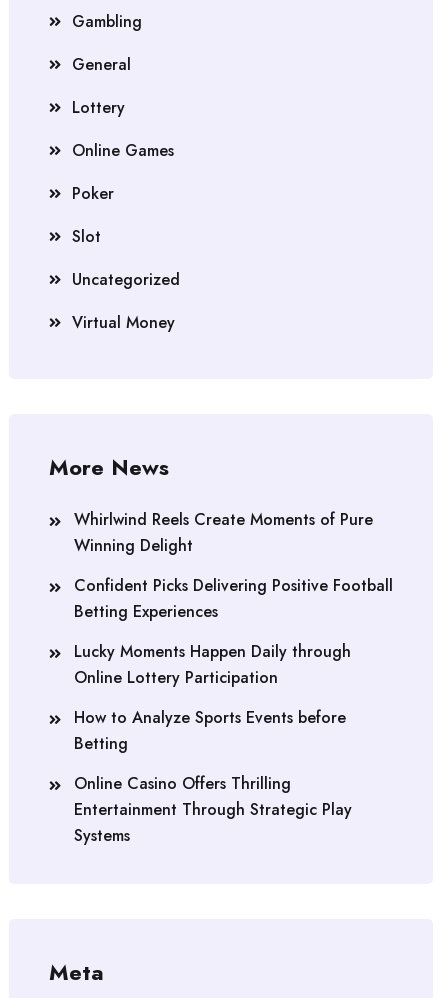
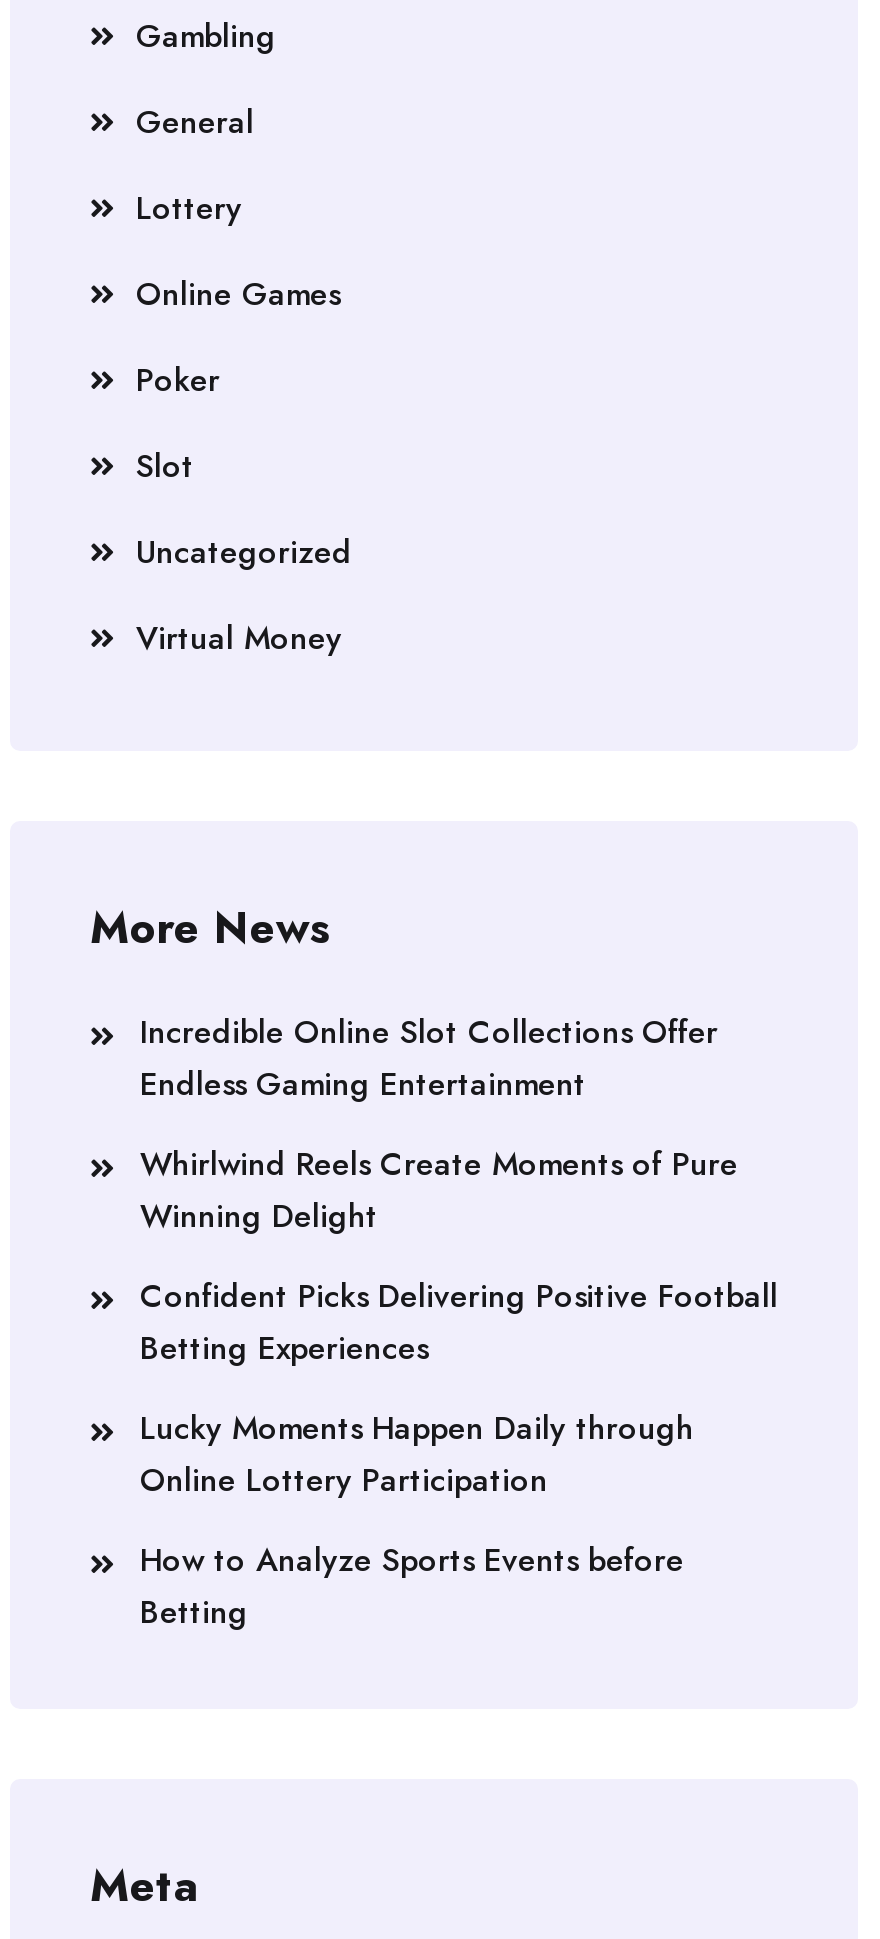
+ Incredible Online Slot Collections Offer
+ Endless Gaming Entertainment

moved down: Whirlwind Reels Create Moments of Pure | Winning Delight | Confident Picks Delivering Positive Football | Betting Experiences | Lucky Moments Happen Daily through | Online Lottery Participation | How to Analyze Sports Events before | Betting

- Online Casino Offers Thrilling
- Entertainment Through Strategic Play
- Systems
